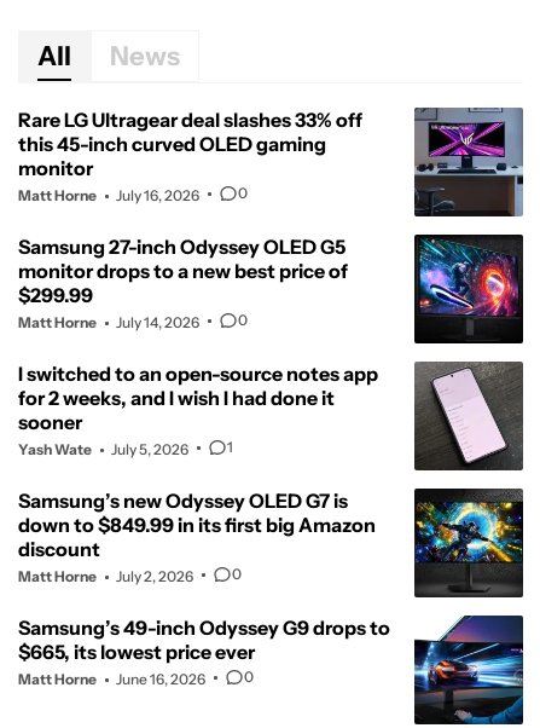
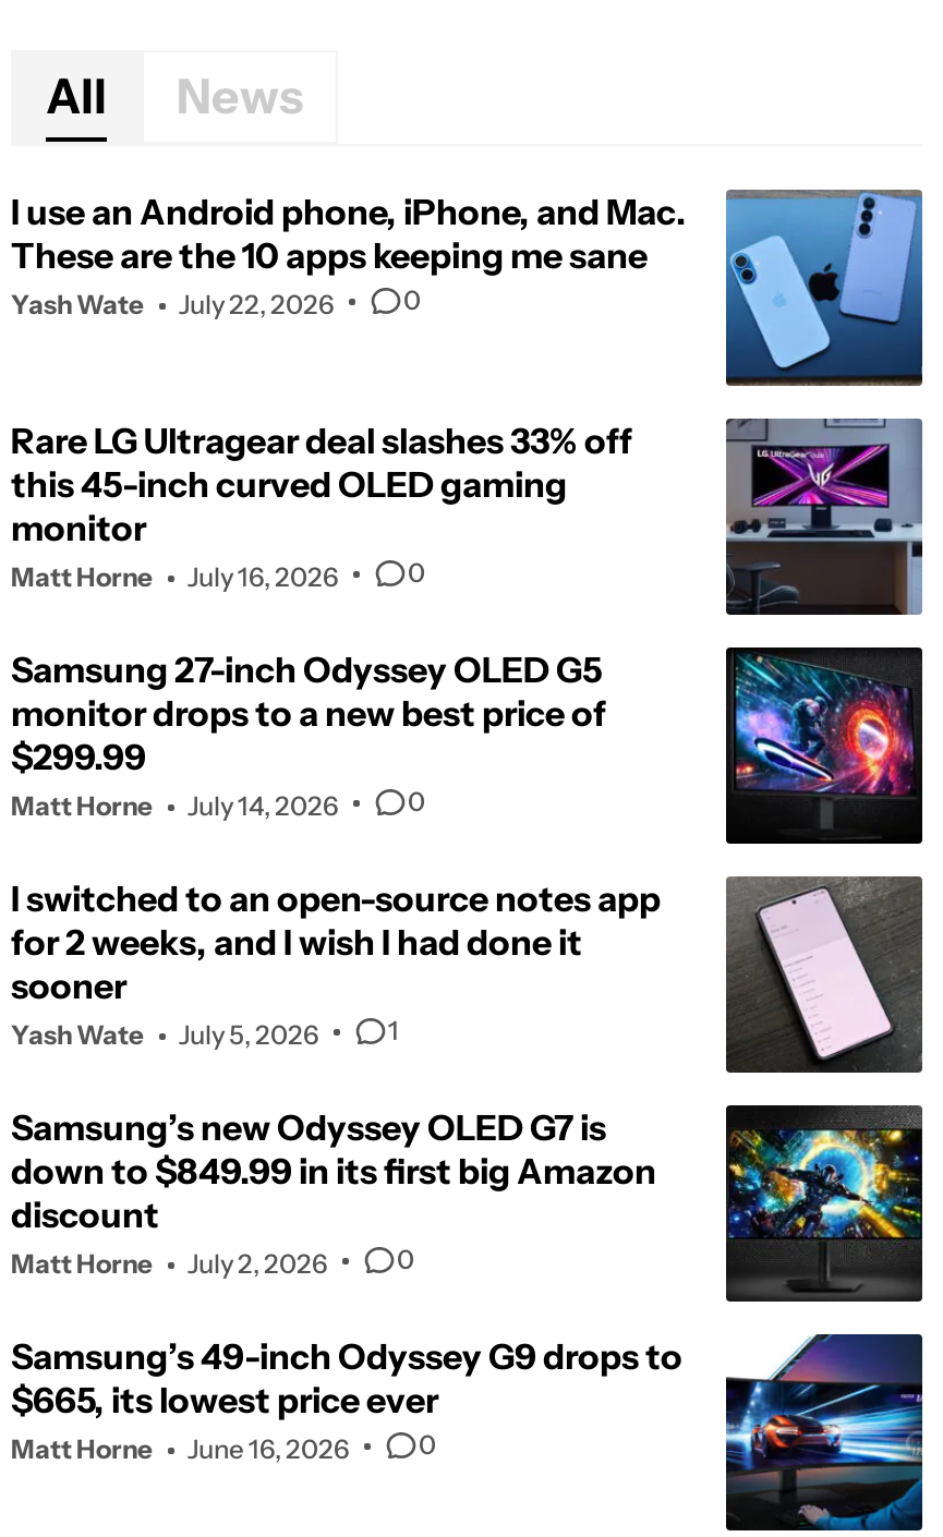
+ [image]
+ I use an Android phone, iPhone, and Mac.
+ These are the 10 apps keeping me sane
+ Yash Wate
+ July 22, 2026
+ 0
